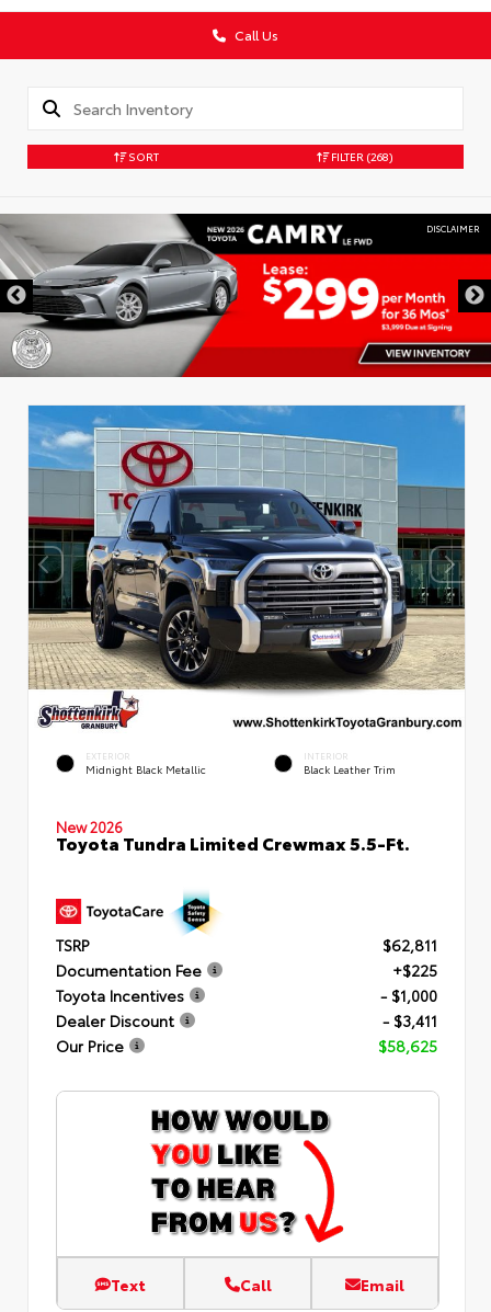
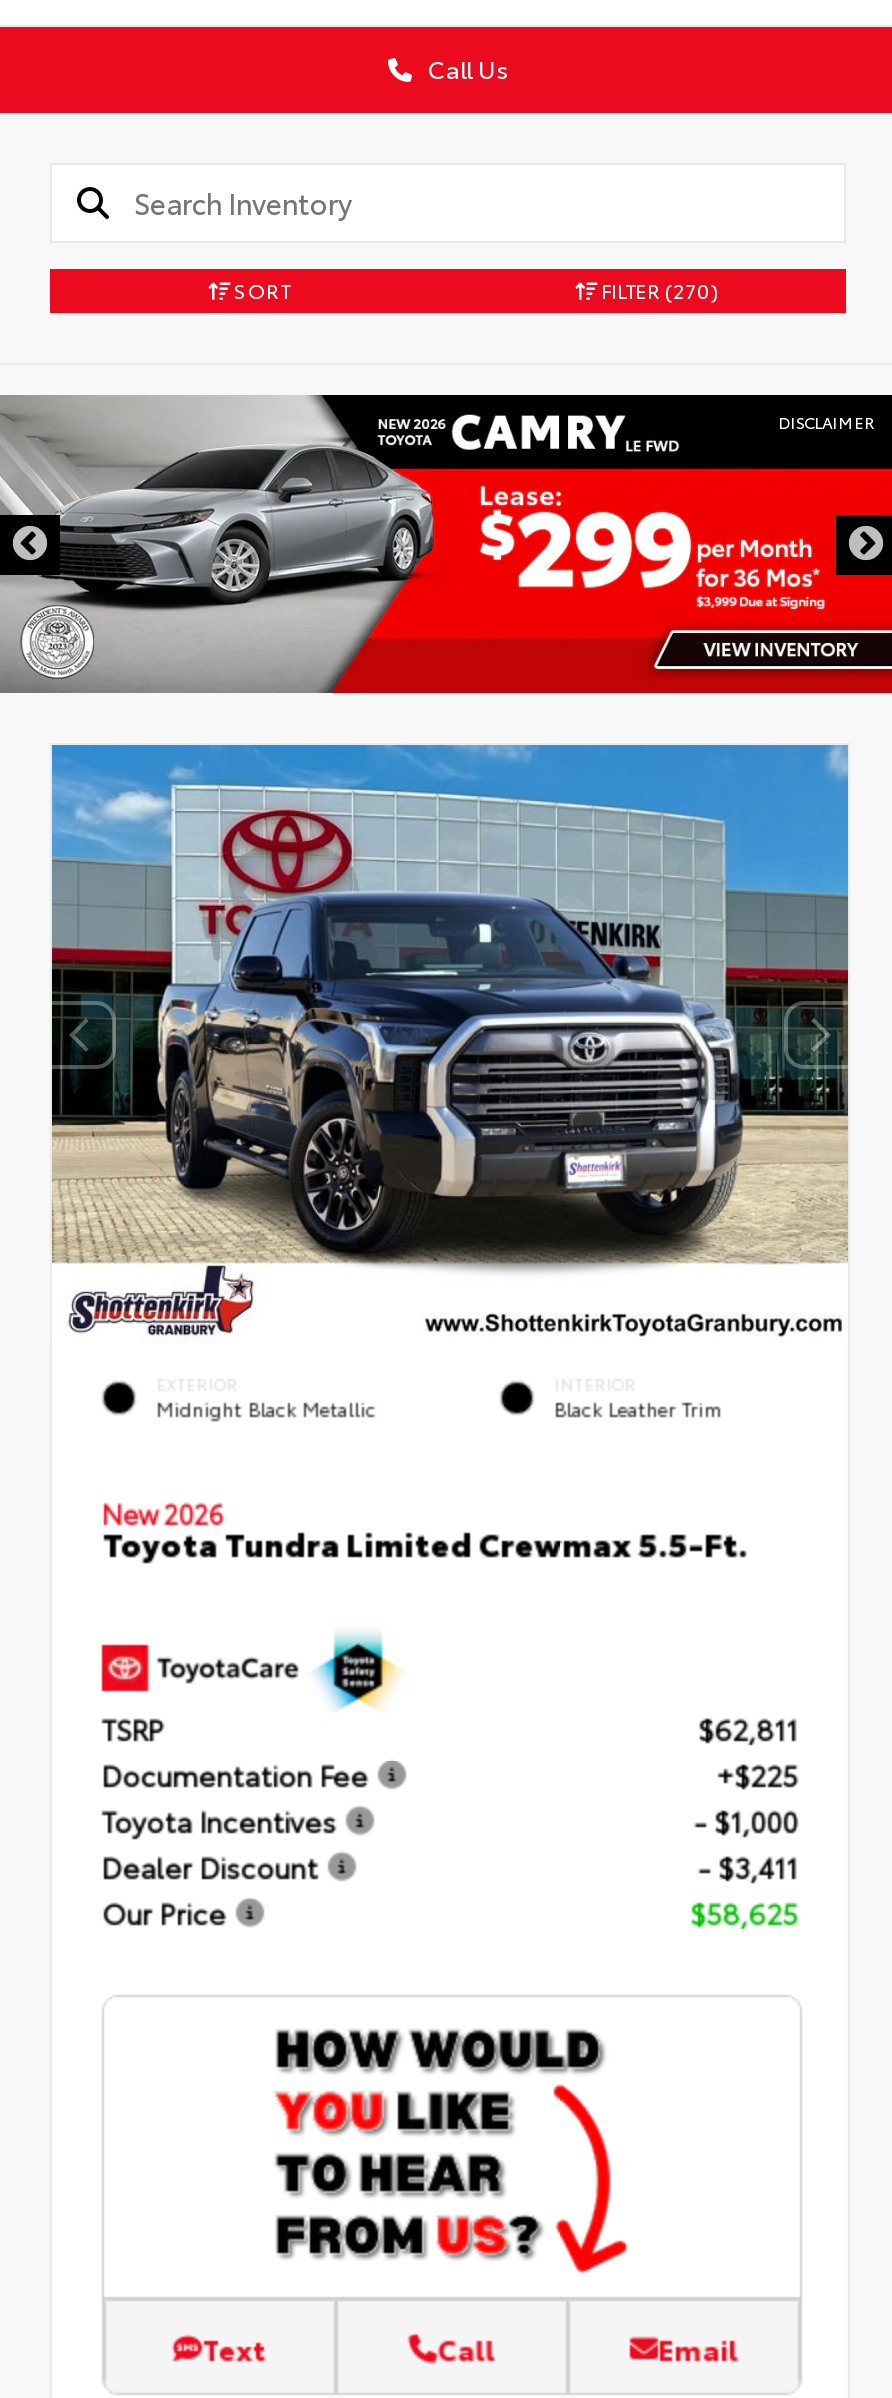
- FILTER (268)
+ FILTER (270)
